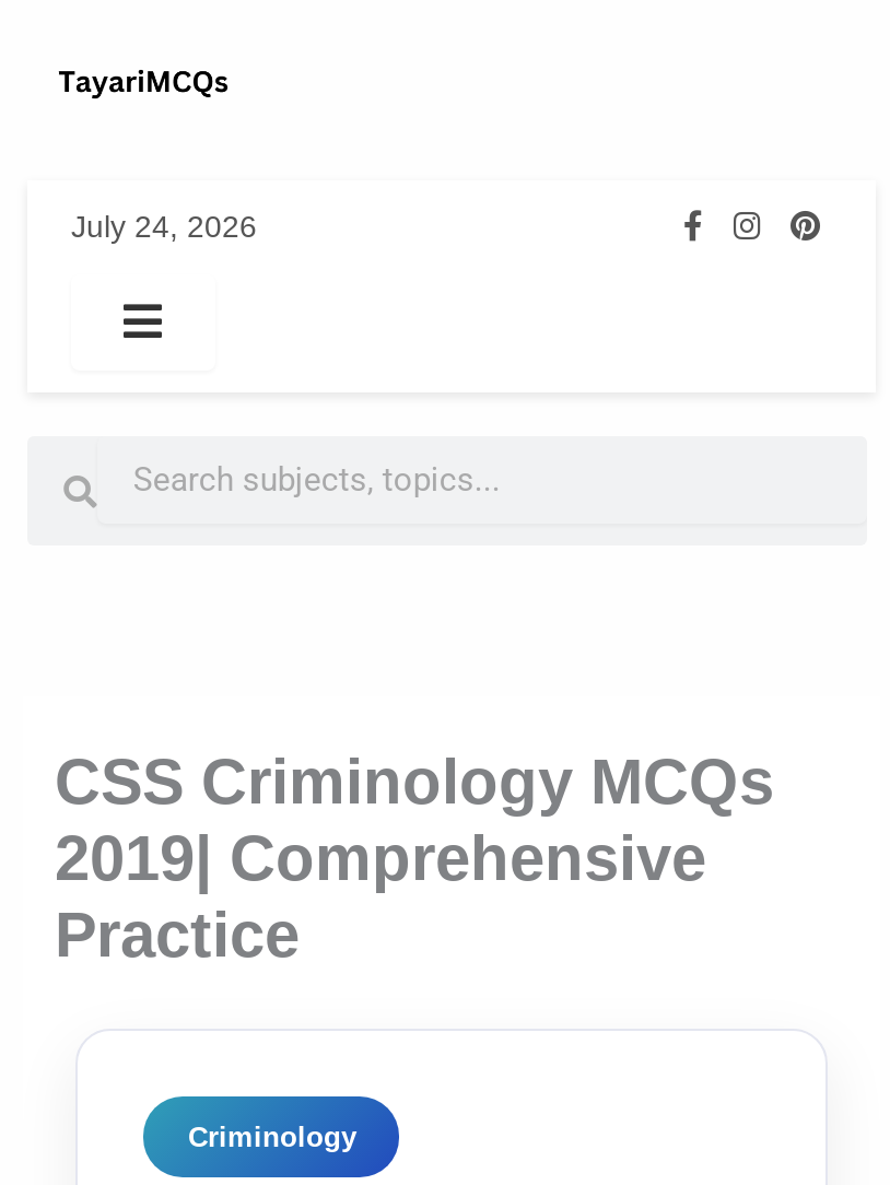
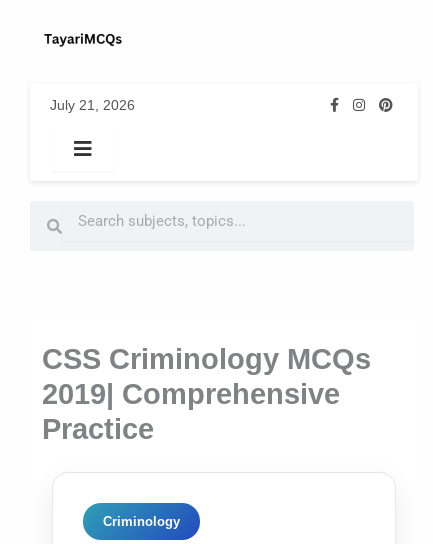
- July 24, 2026
+ July 21, 2026
